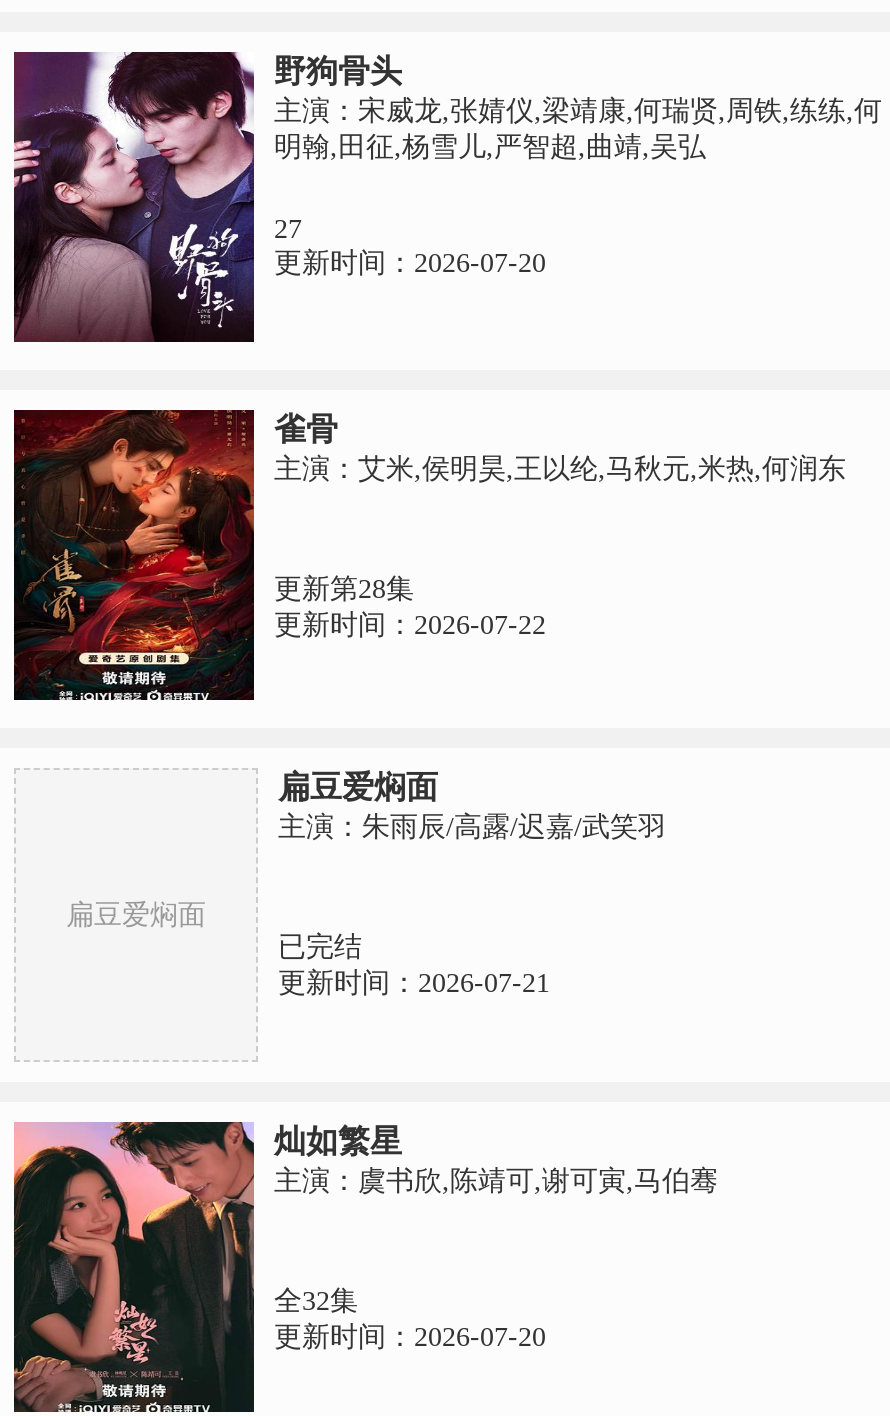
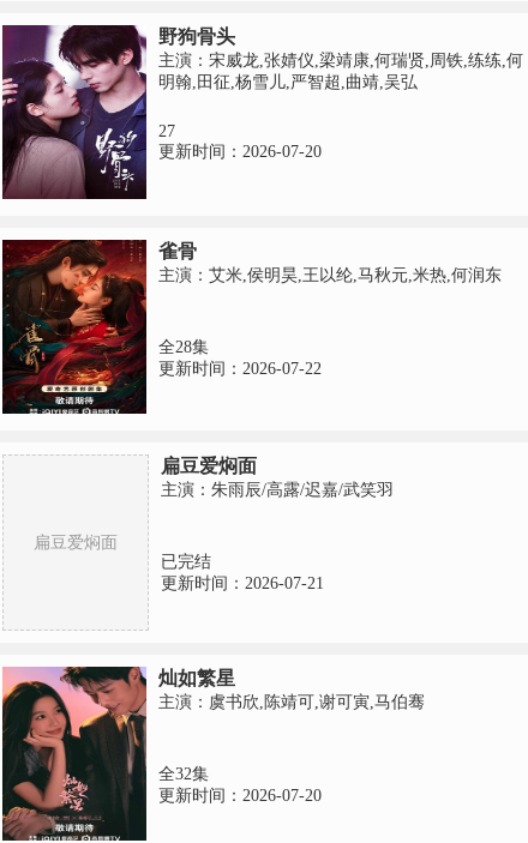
- 更新第28集
+ 全28集
